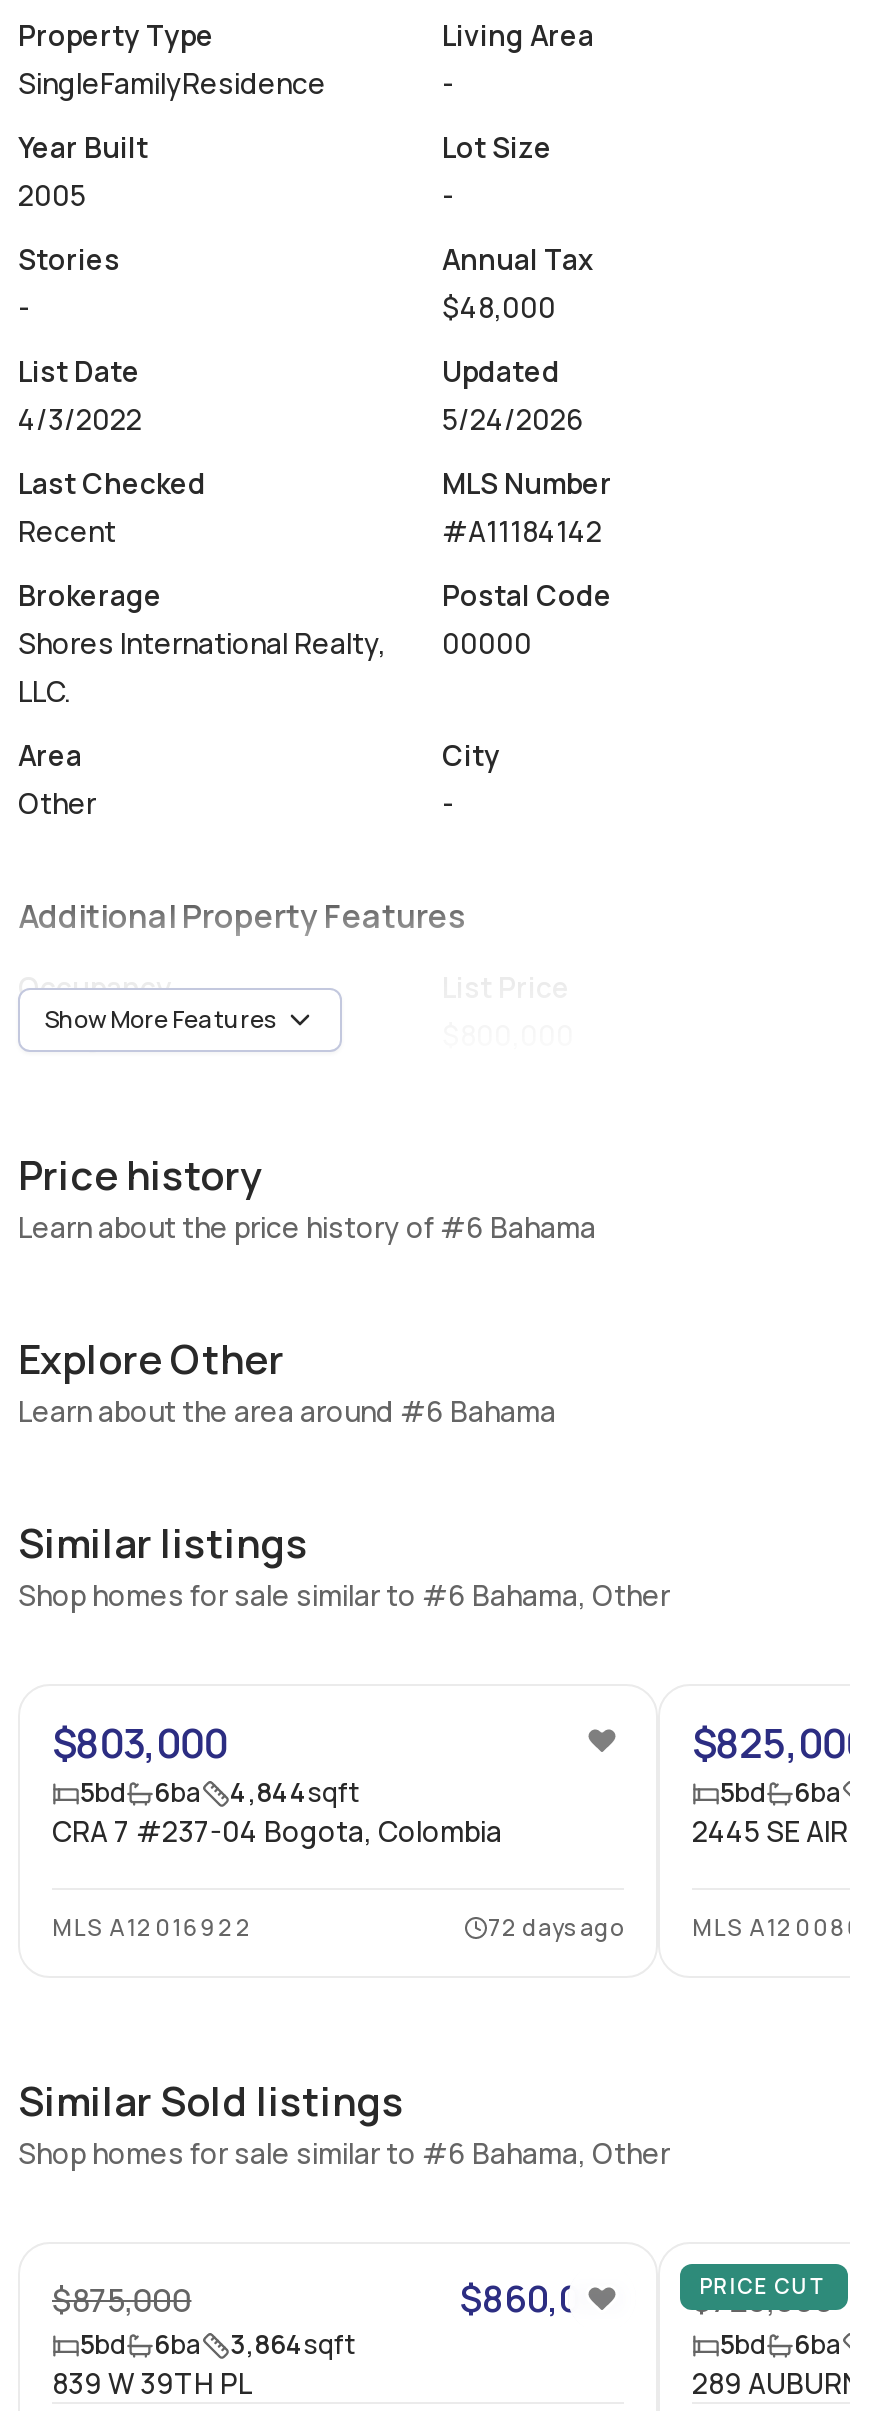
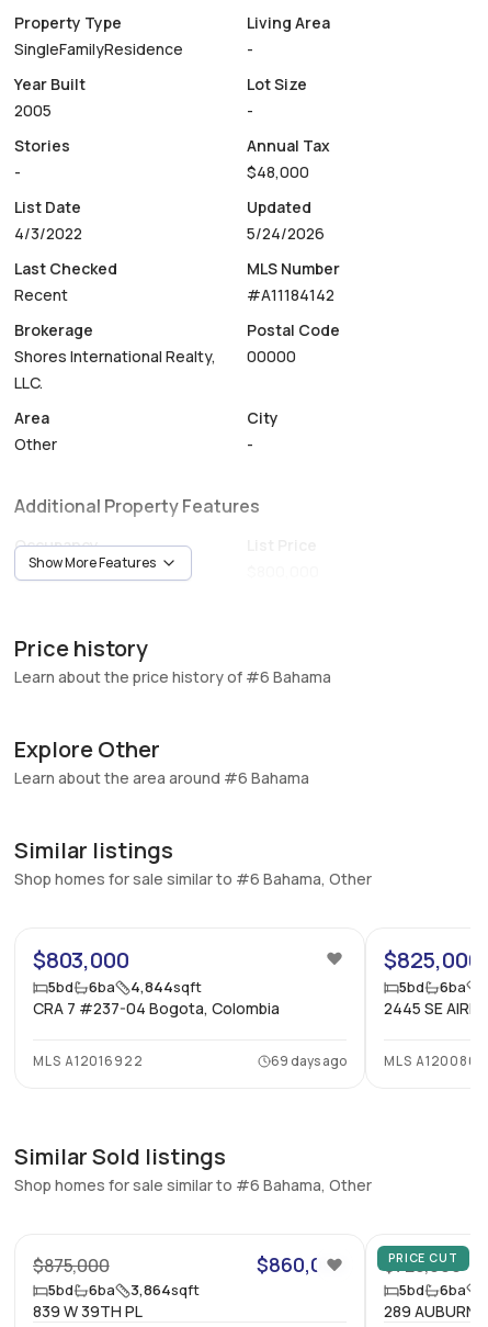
- 72 days ago
+ 69 days ago
